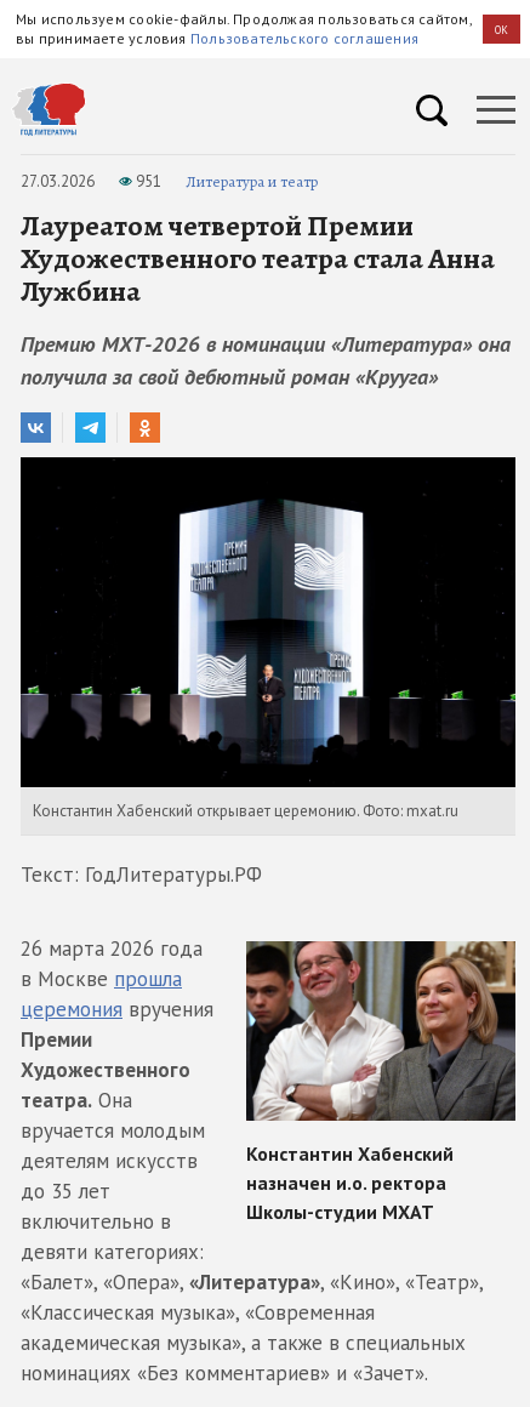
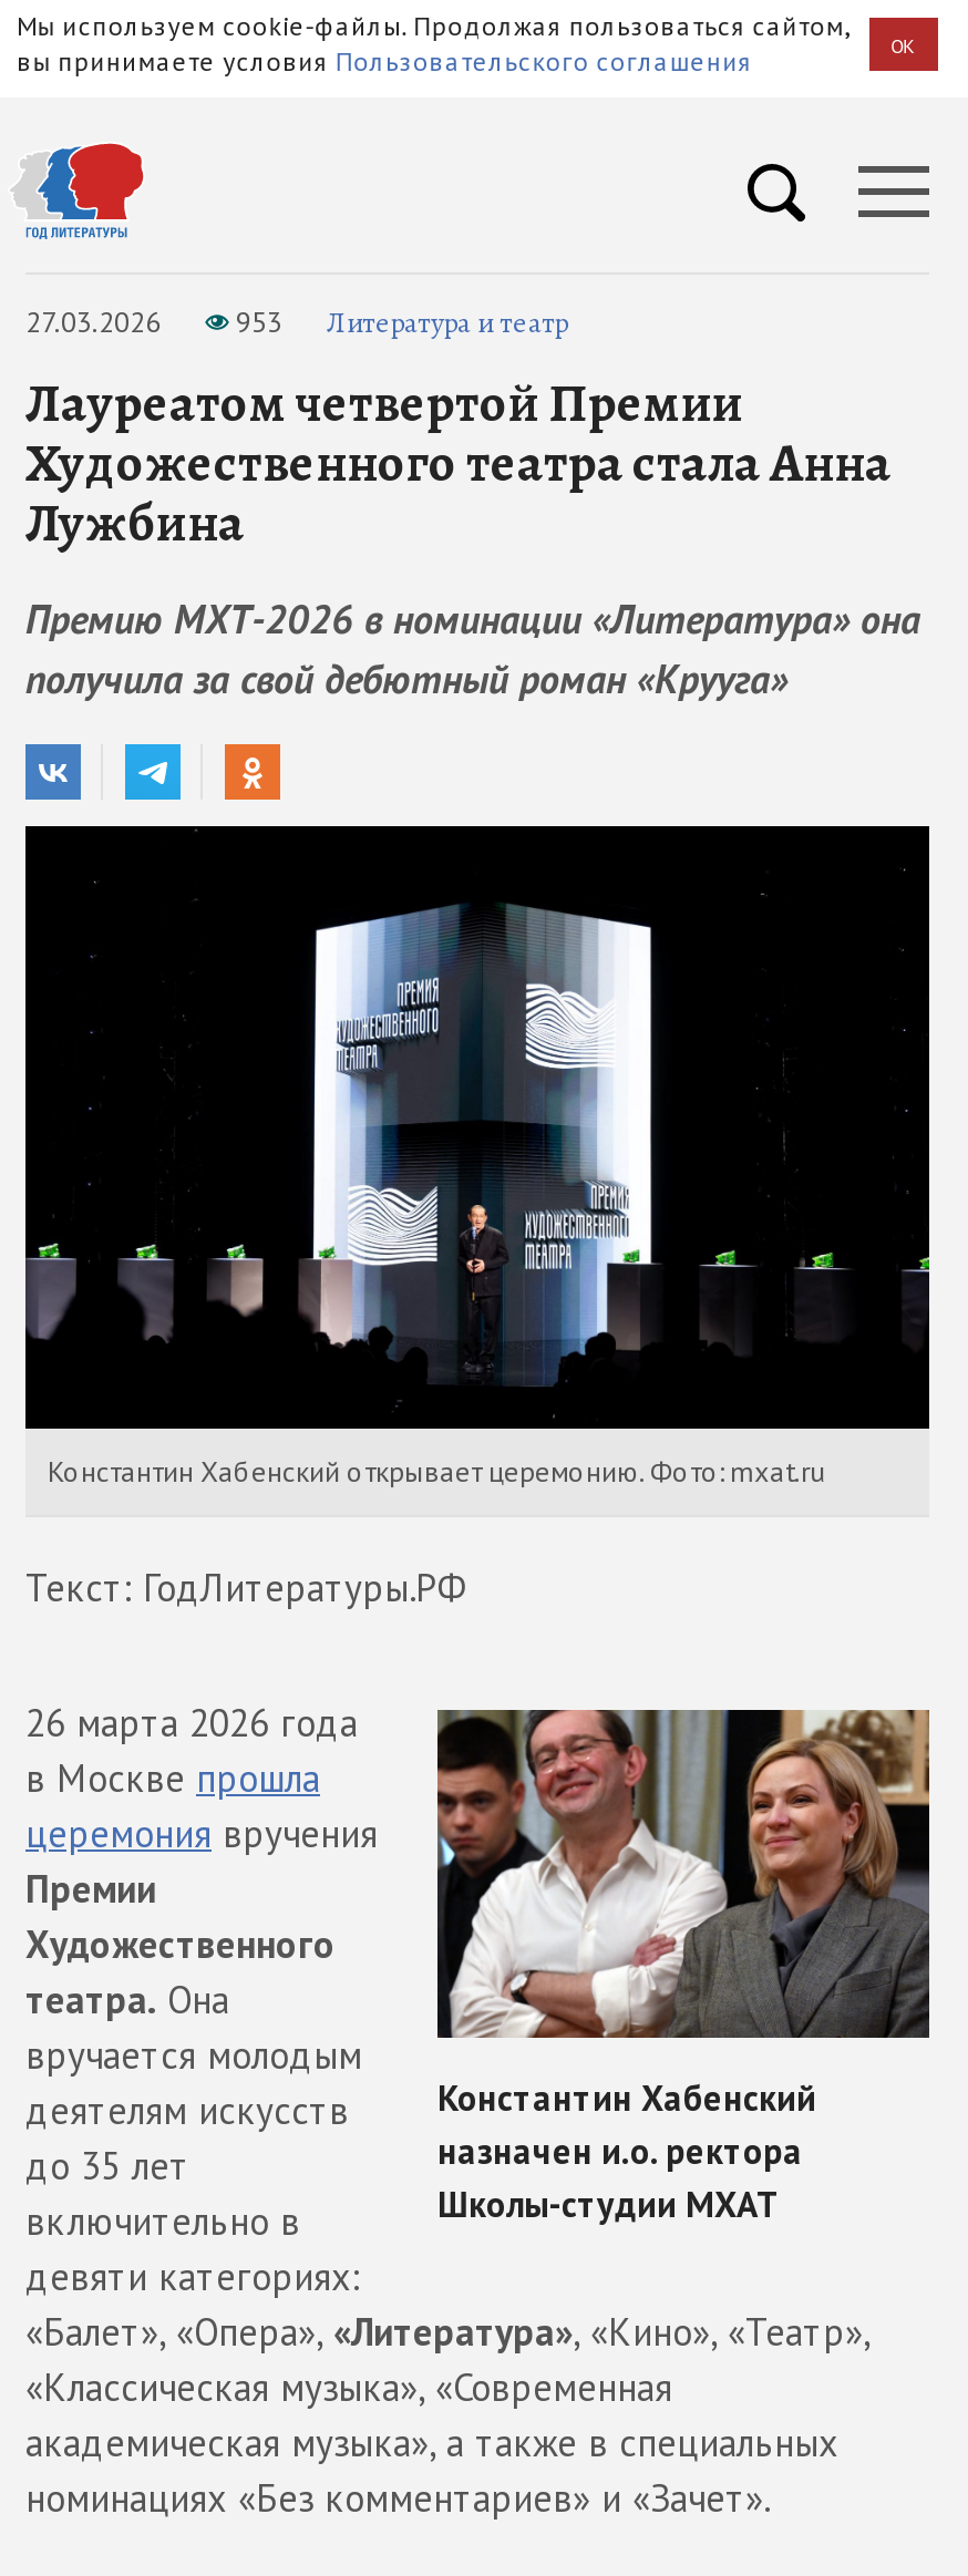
- 27.03.2026 951 Литература и театр
+ 27.03.2026 953 Литература и театр
